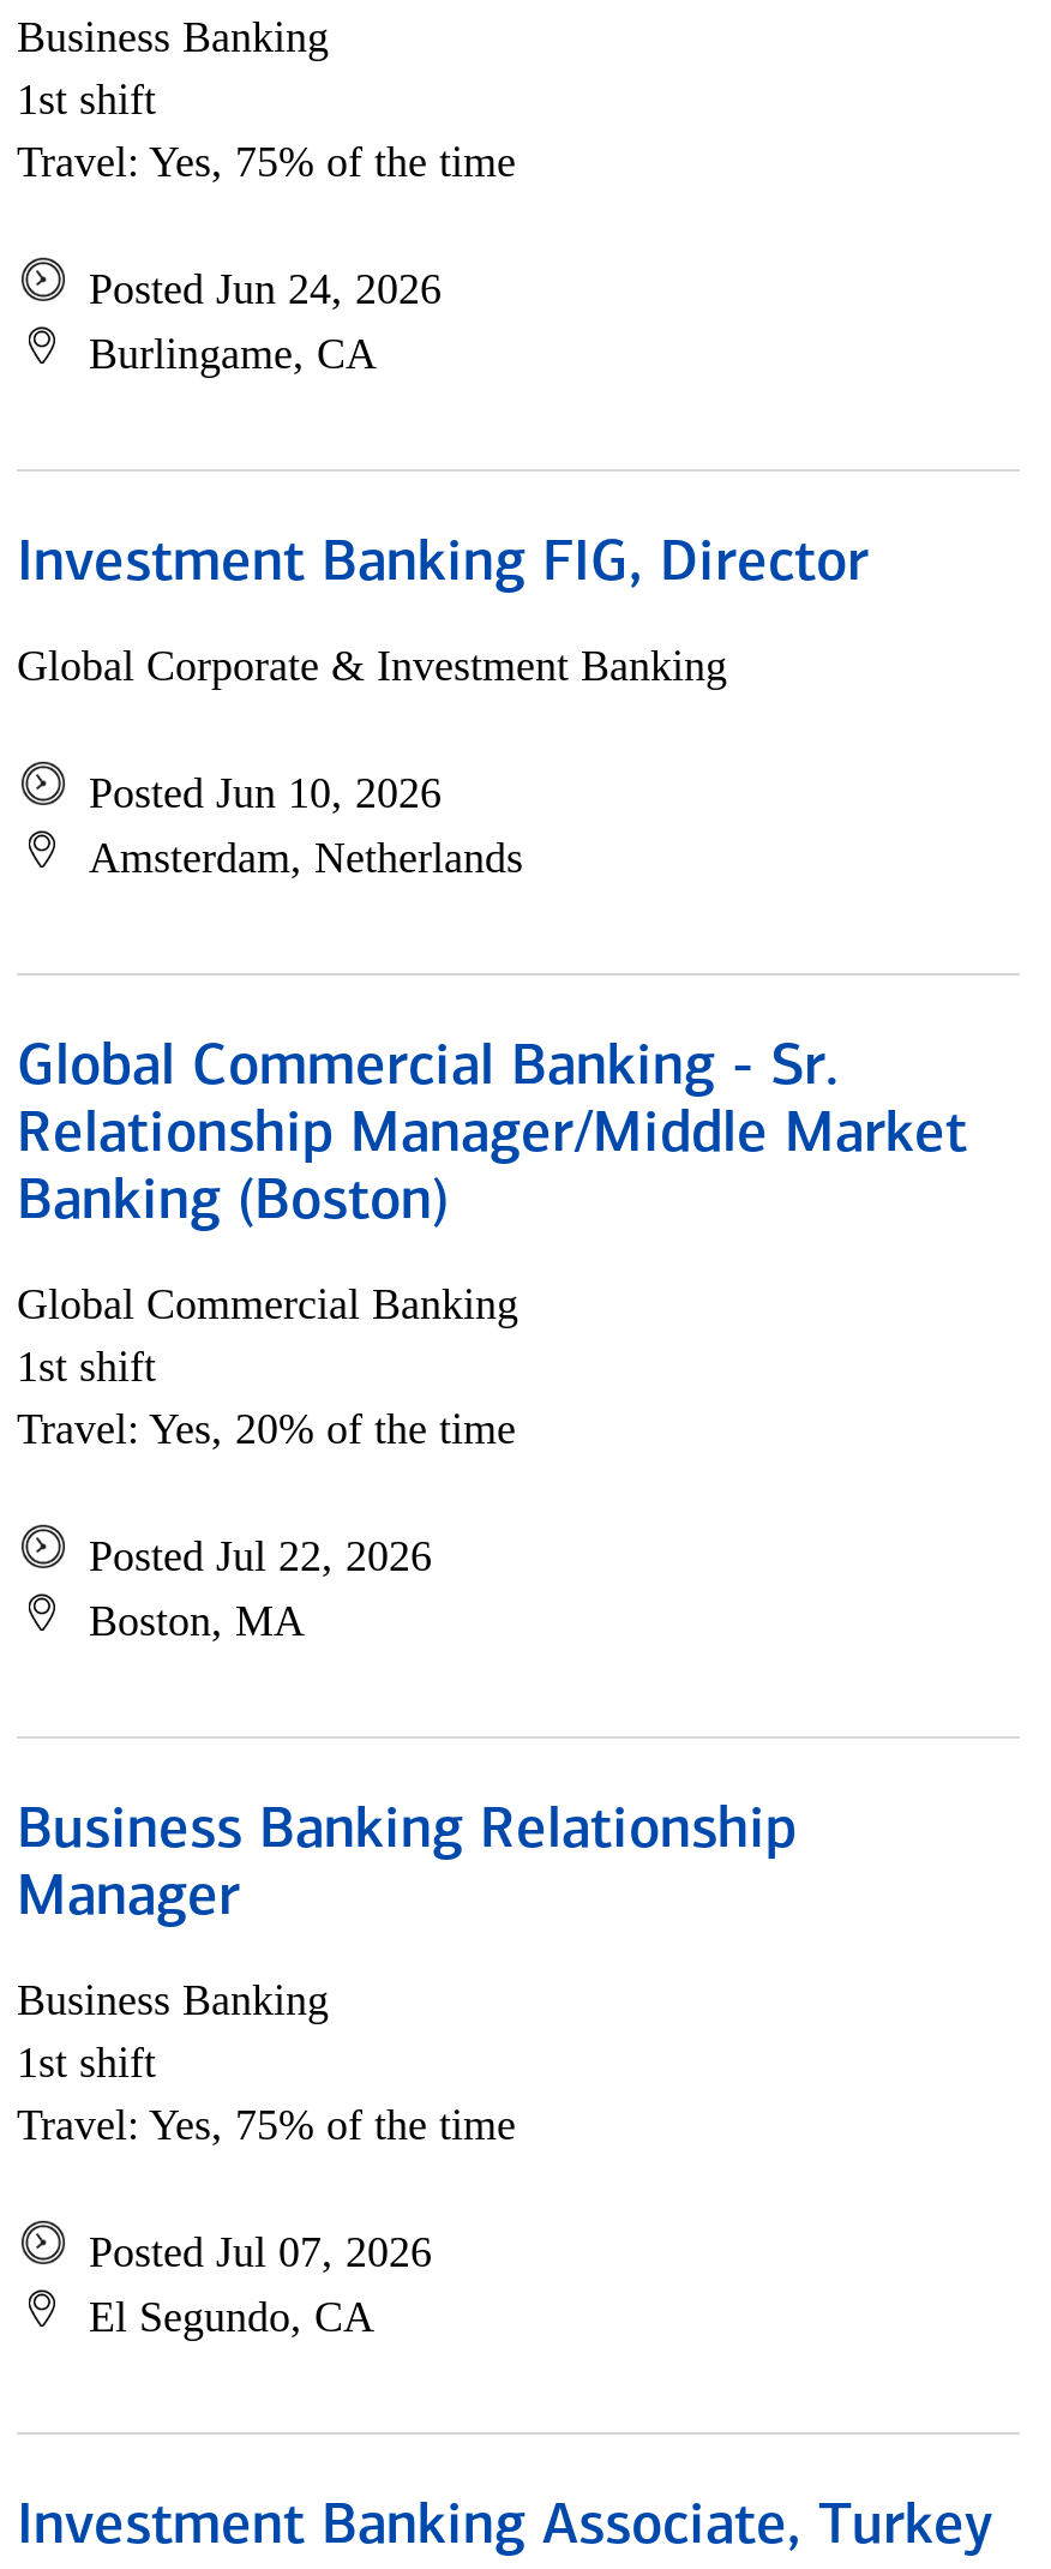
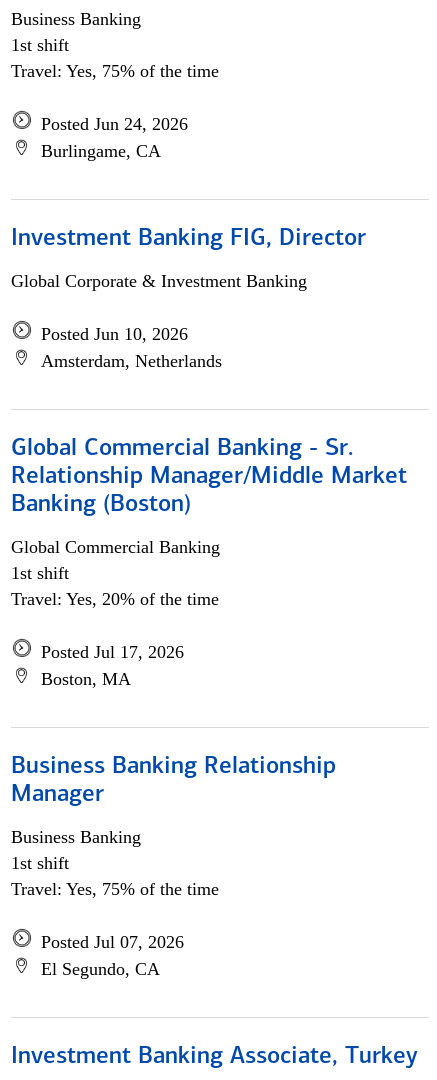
- Posted Jul 22, 2026
+ Posted Jul 17, 2026
